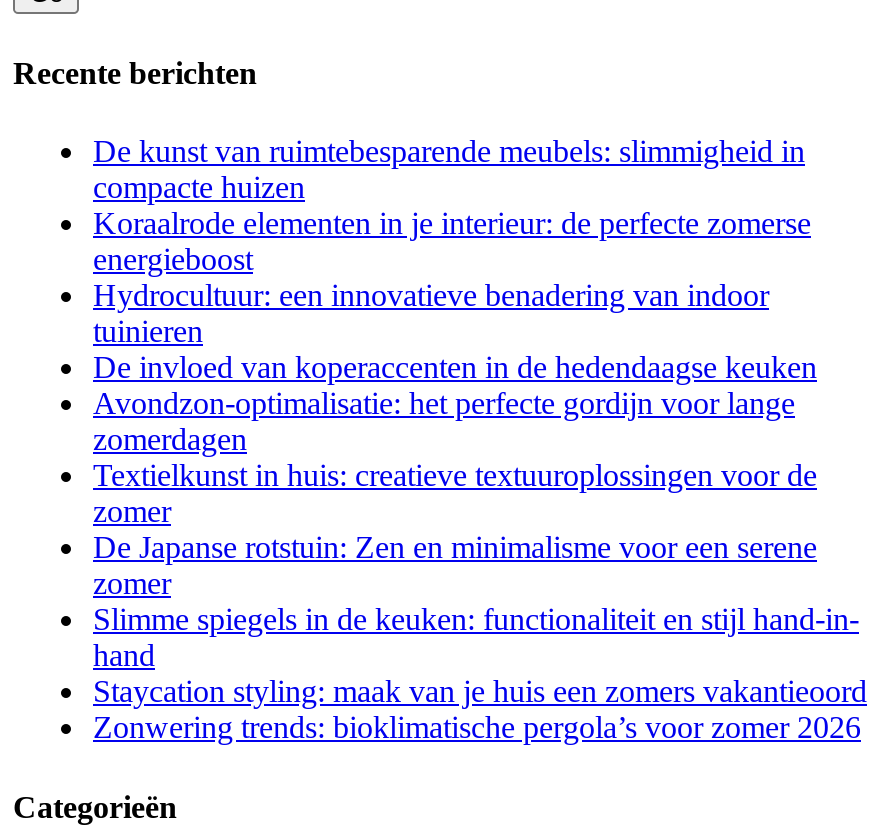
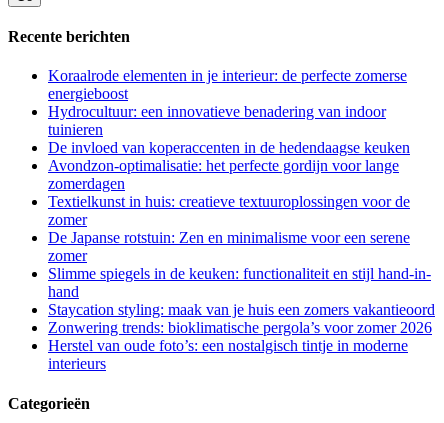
- De kunst van ruimtebesparende meubels: slimmigheid in
- compacte huizen

moved up: Koraalrode elementen in je interieur: de perfecte zomerse | energieboost | Hydrocultuur: een innovatieve benadering van indoor | ... | Staycation styling: maak van je huis een zomers vakantieoord | Zonwering trends: bioklimatische pergola’s voor zomer 2026

+ Herstel van oude foto’s: een nostalgisch tintje in moderne
+ interieurs
